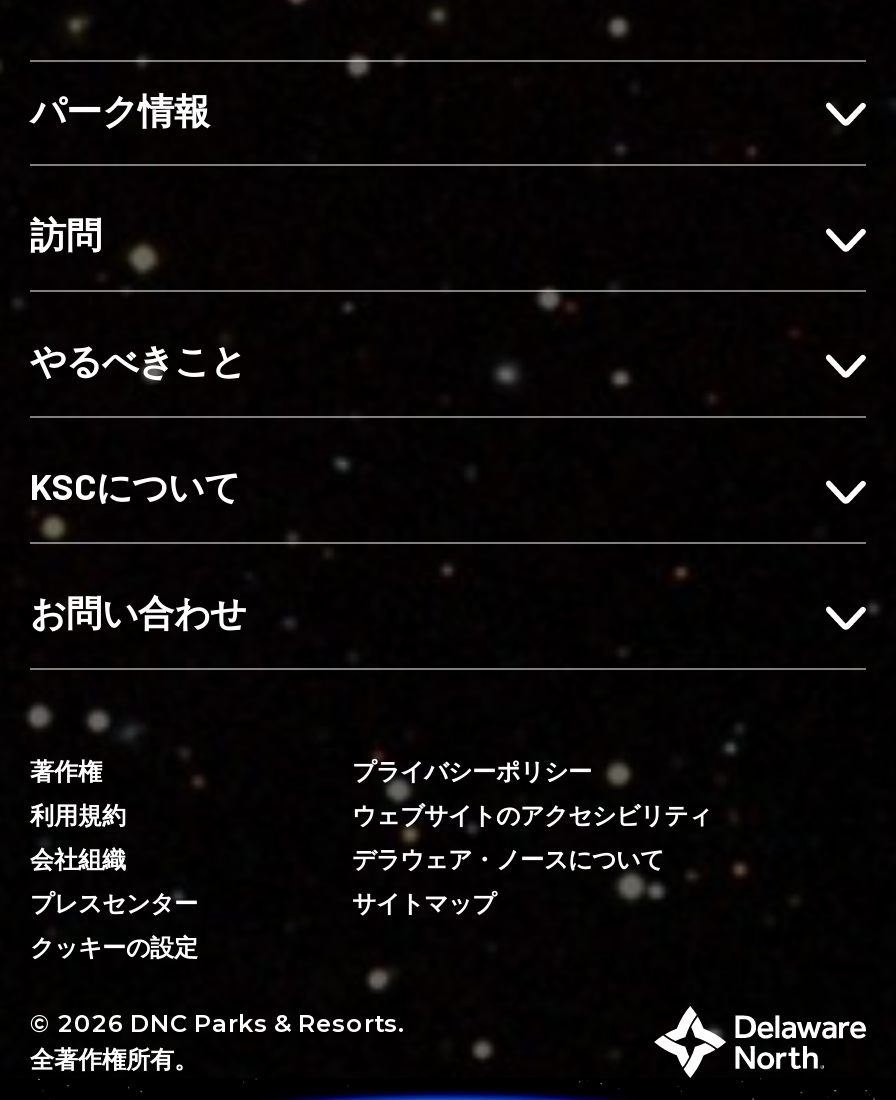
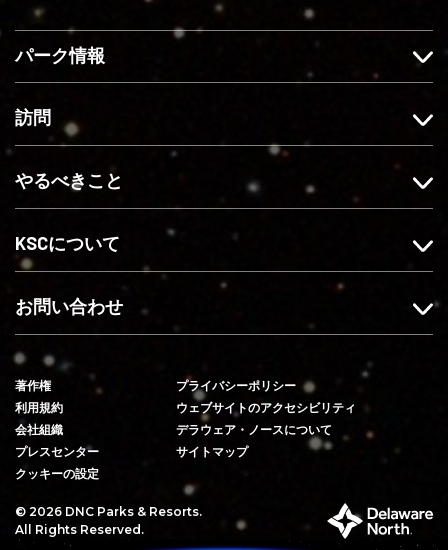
- 全著作権所有。
+ All Rights Reserved.
